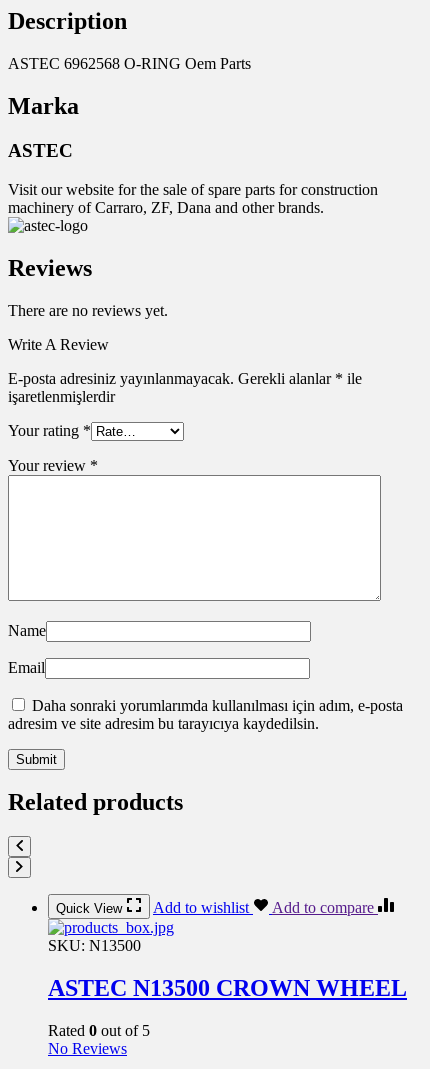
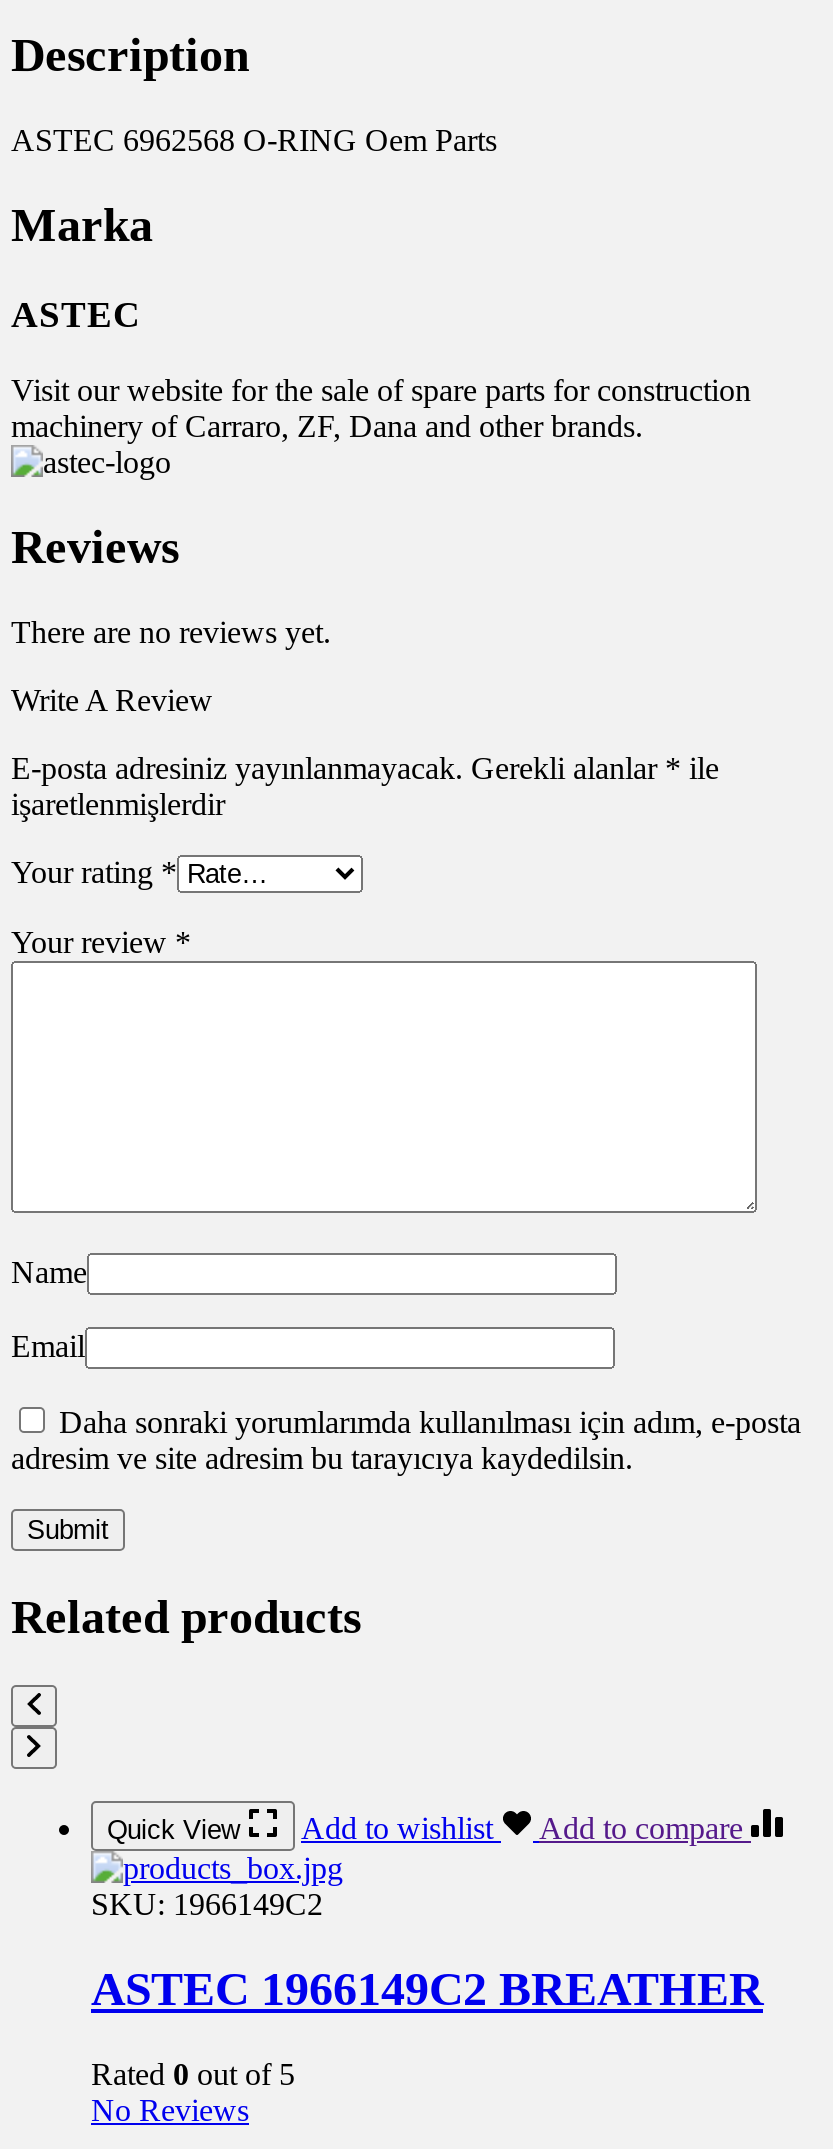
- SKU: N13500
+ SKU: 1966149C2

- ASTEC N13500 CROWN WHEEL
+ ASTEC 1966149C2 BREATHER
